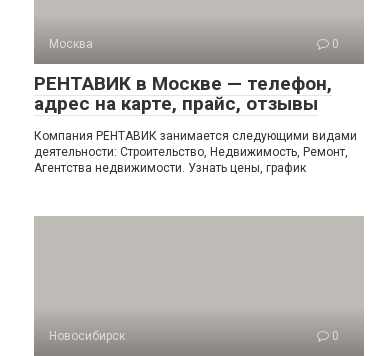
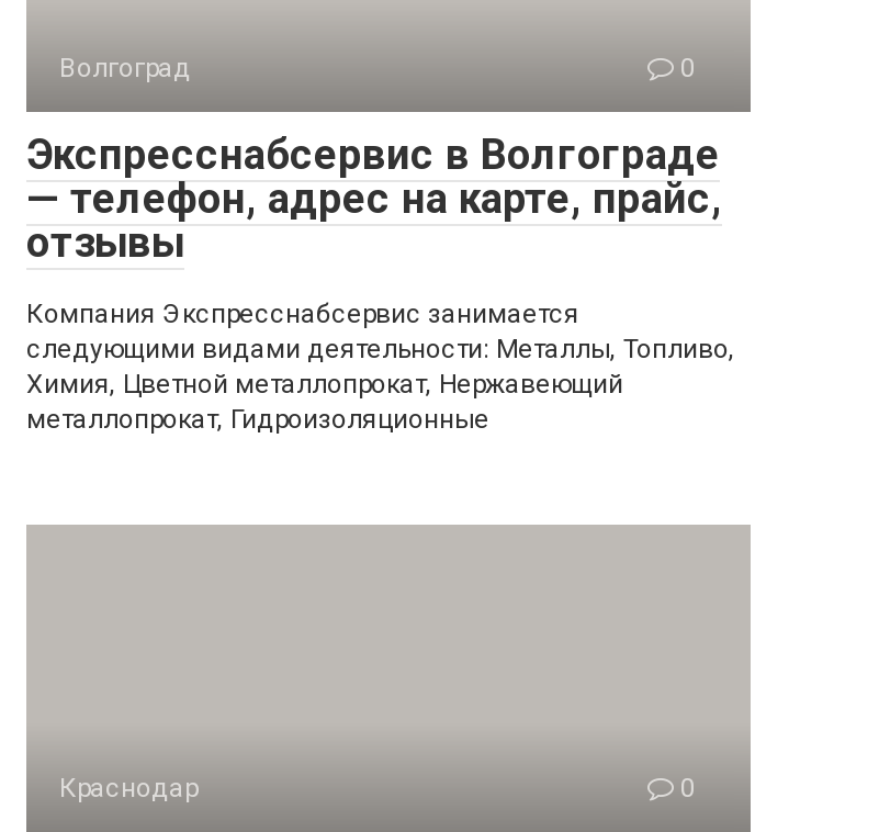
- Москва
+ Волгоград

- РЕНТАВИК в Москве — телефон,
- адрес на карте, прайс, отзывы
+ Экспресснабсервис в Волгограде
+ — телефон, адрес на карте, прайс,
+ отзывы

- Компания РЕНТАВИК занимается следующими видами
- деятельности: Строительство, Недвижимость, Ремонт,
- Агентства недвижимости. Узнать цены, график
+ Компания Экспресснабсервис занимается
+ следующими видами деятельности: Металлы, Топливо,
+ Химия, Цветной металлопрокат, Нержавеющий
+ металлопрокат, Гидроизоляционные

- Новосибирск
+ Краснодар
